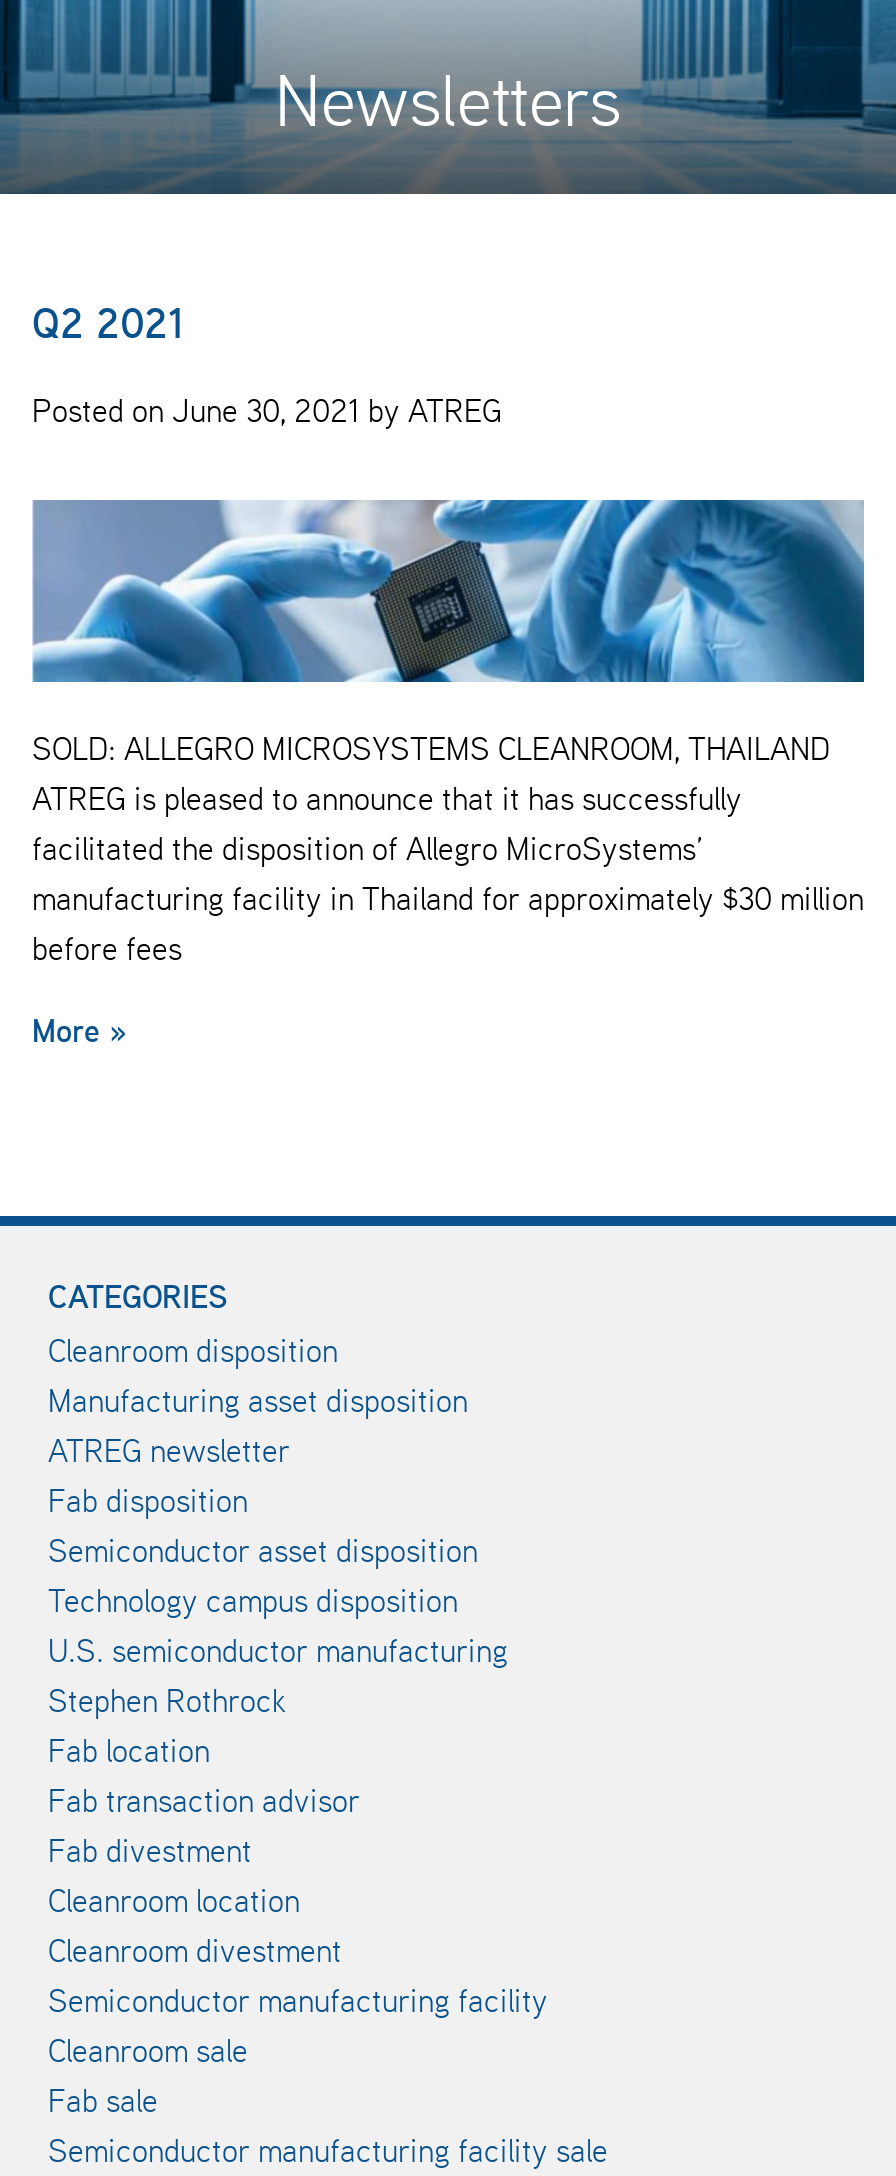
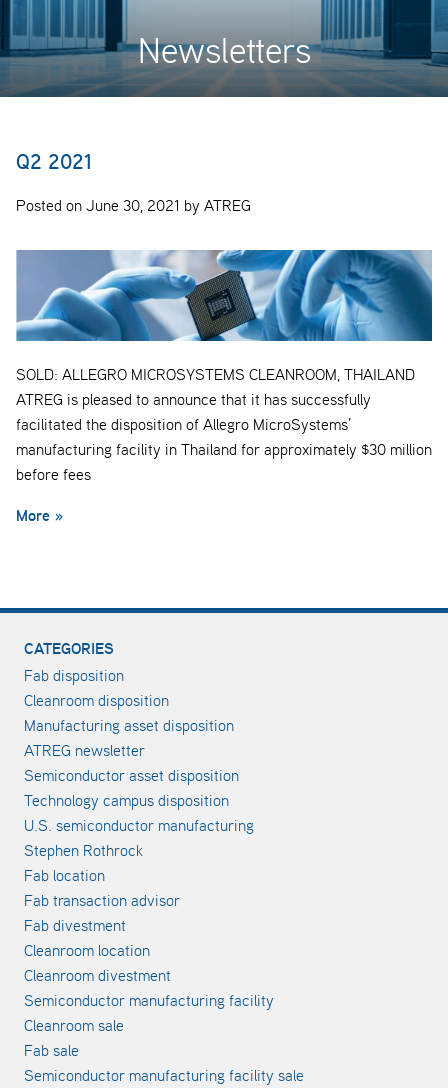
moved down: Cleanroom disposition | Manufacturing asset disposition | ATREG newsletter

moved up: Fab disposition
